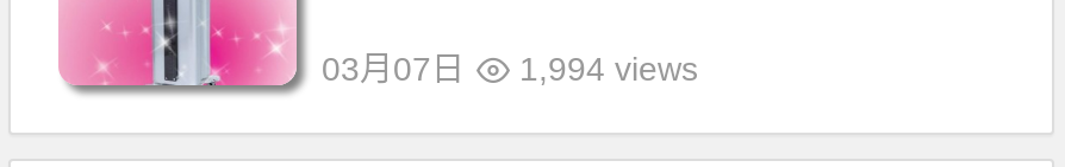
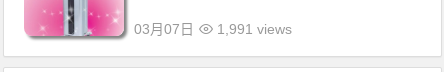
- 03月07日 1,994 views
+ 03月07日 1,991 views
